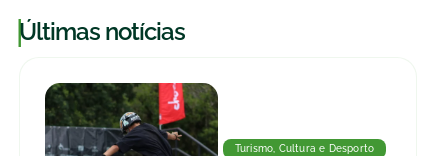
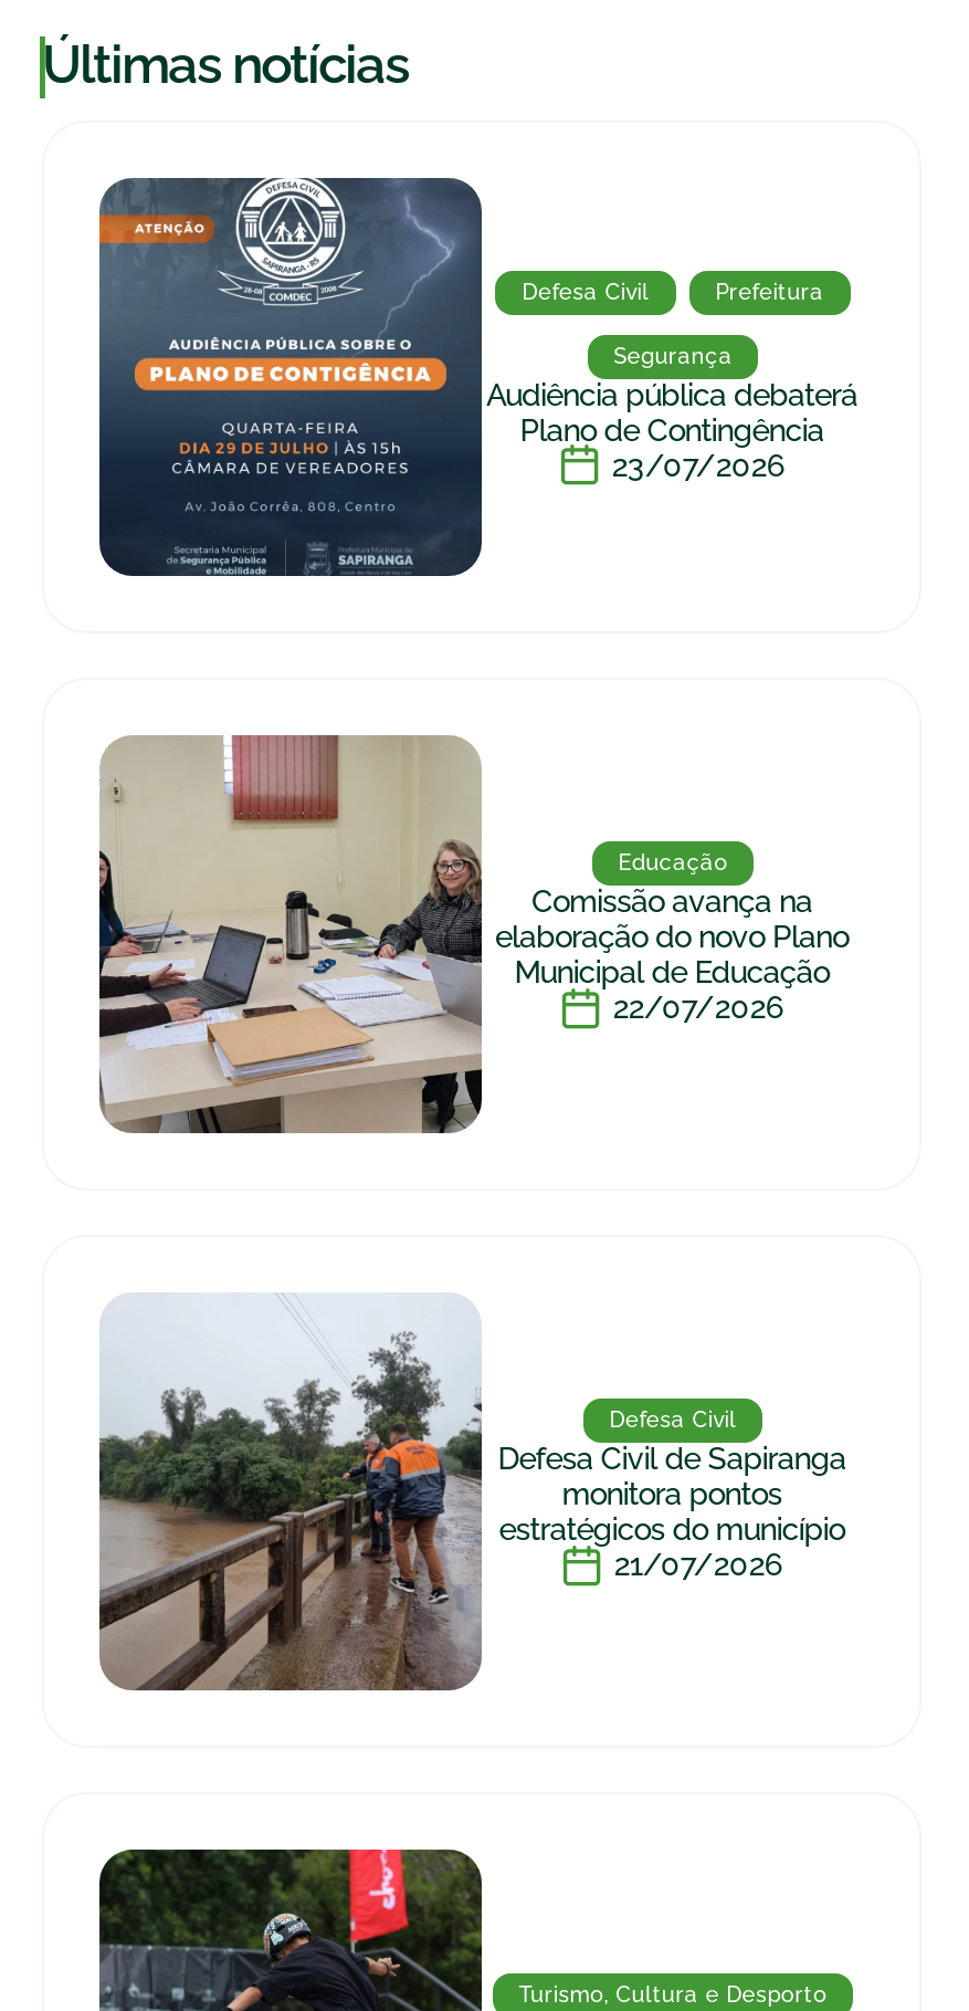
+ [image]
+ Defesa Civil
+ Prefeitura
+ Segurança
+ Audiência pública debaterá
+ Plano de Contingência
+ 23/07/2026

+ [image]
+ Educação
+ Comissão avança na
+ elaboração do novo Plano
+ Municipal de Educação
+ 22/07/2026

+ [image]
+ Defesa Civil
+ Defesa Civil de Sapiranga
+ monitora pontos
+ estratégicos do município
+ 21/07/2026
